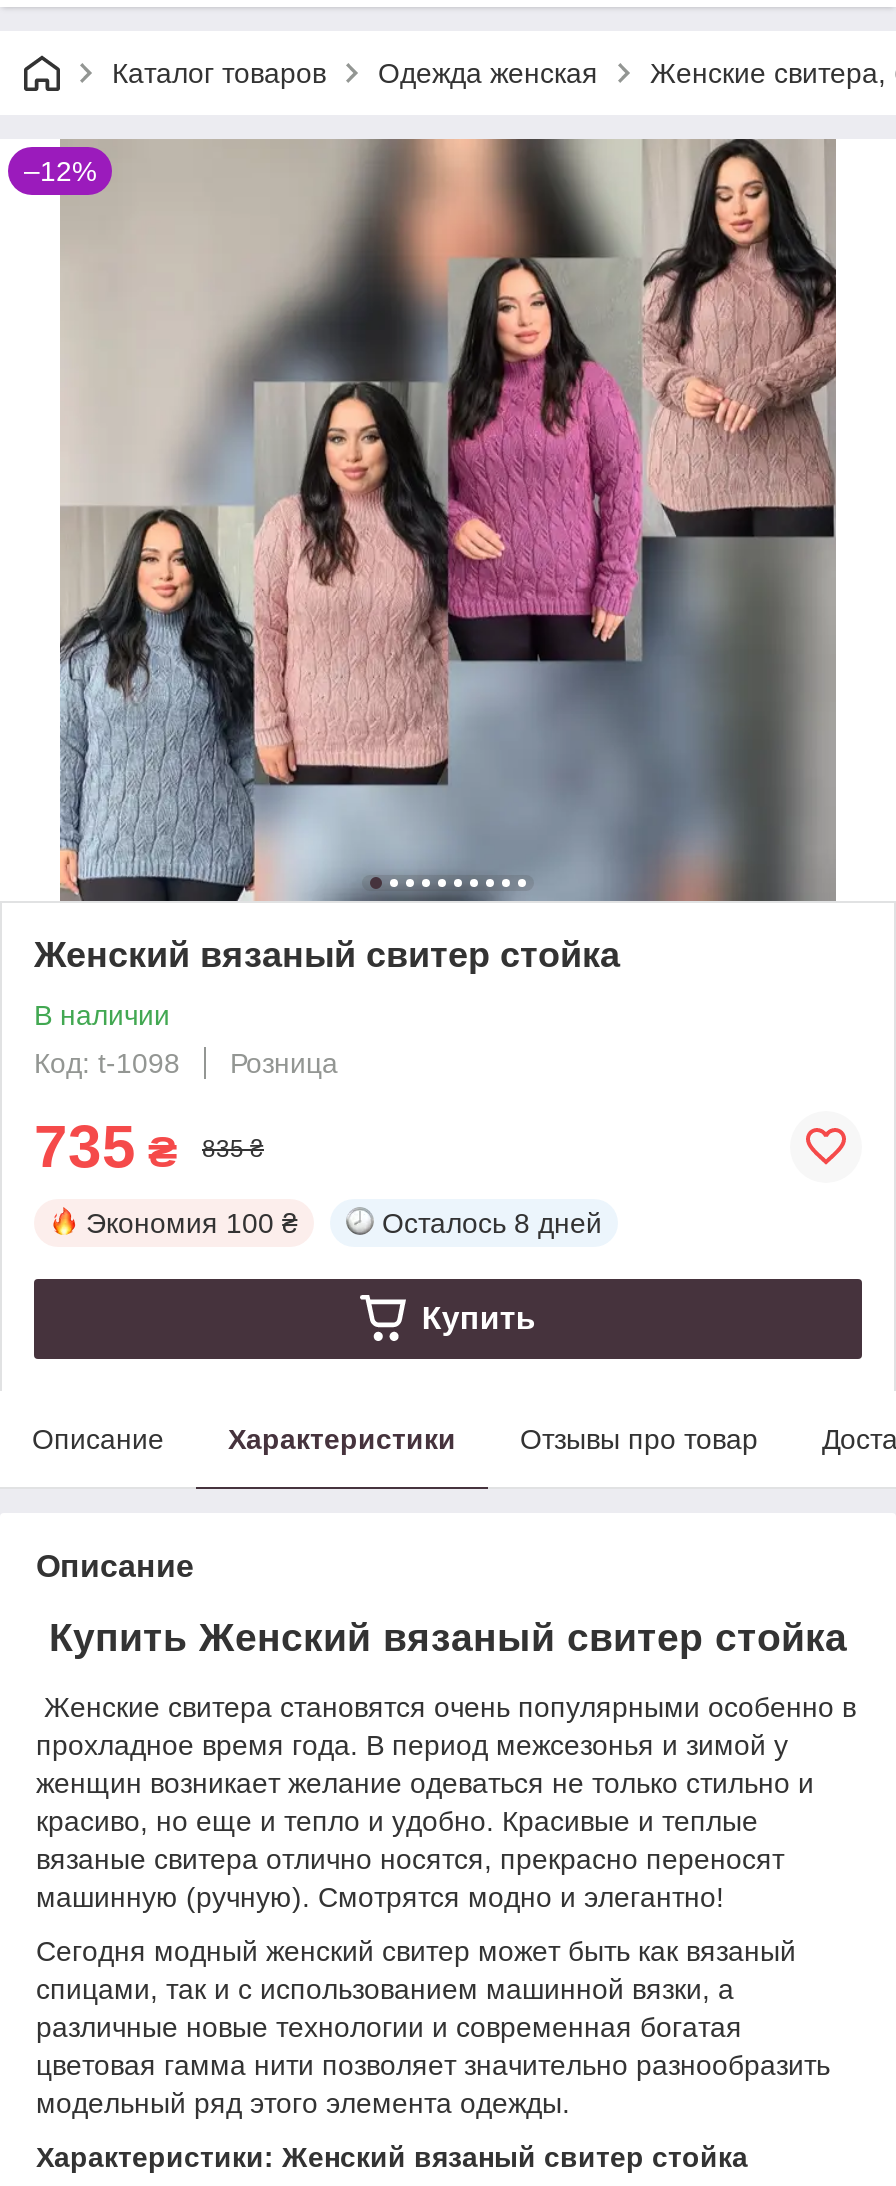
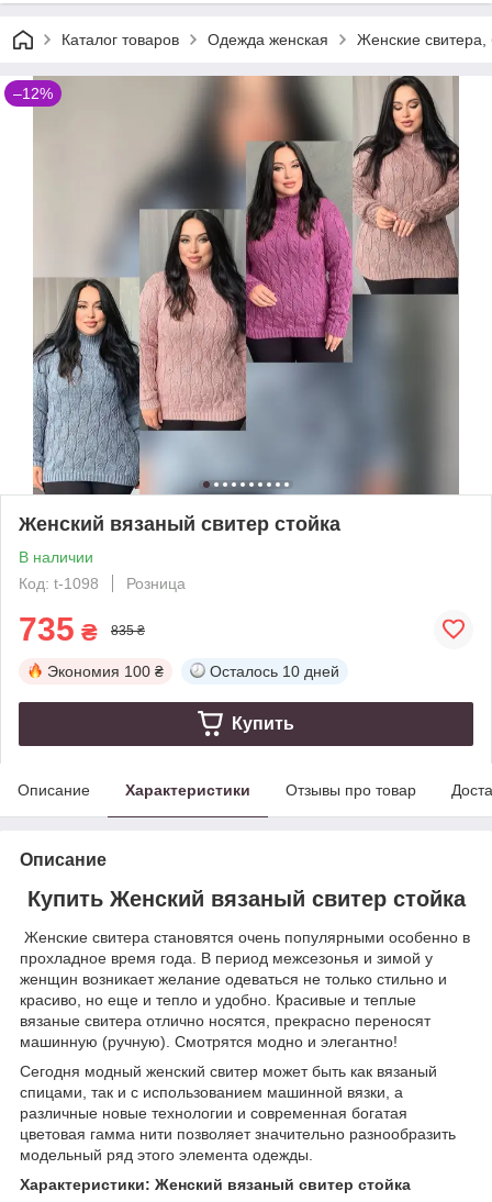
- Осталось 8 дней
+ Осталось 10 дней
